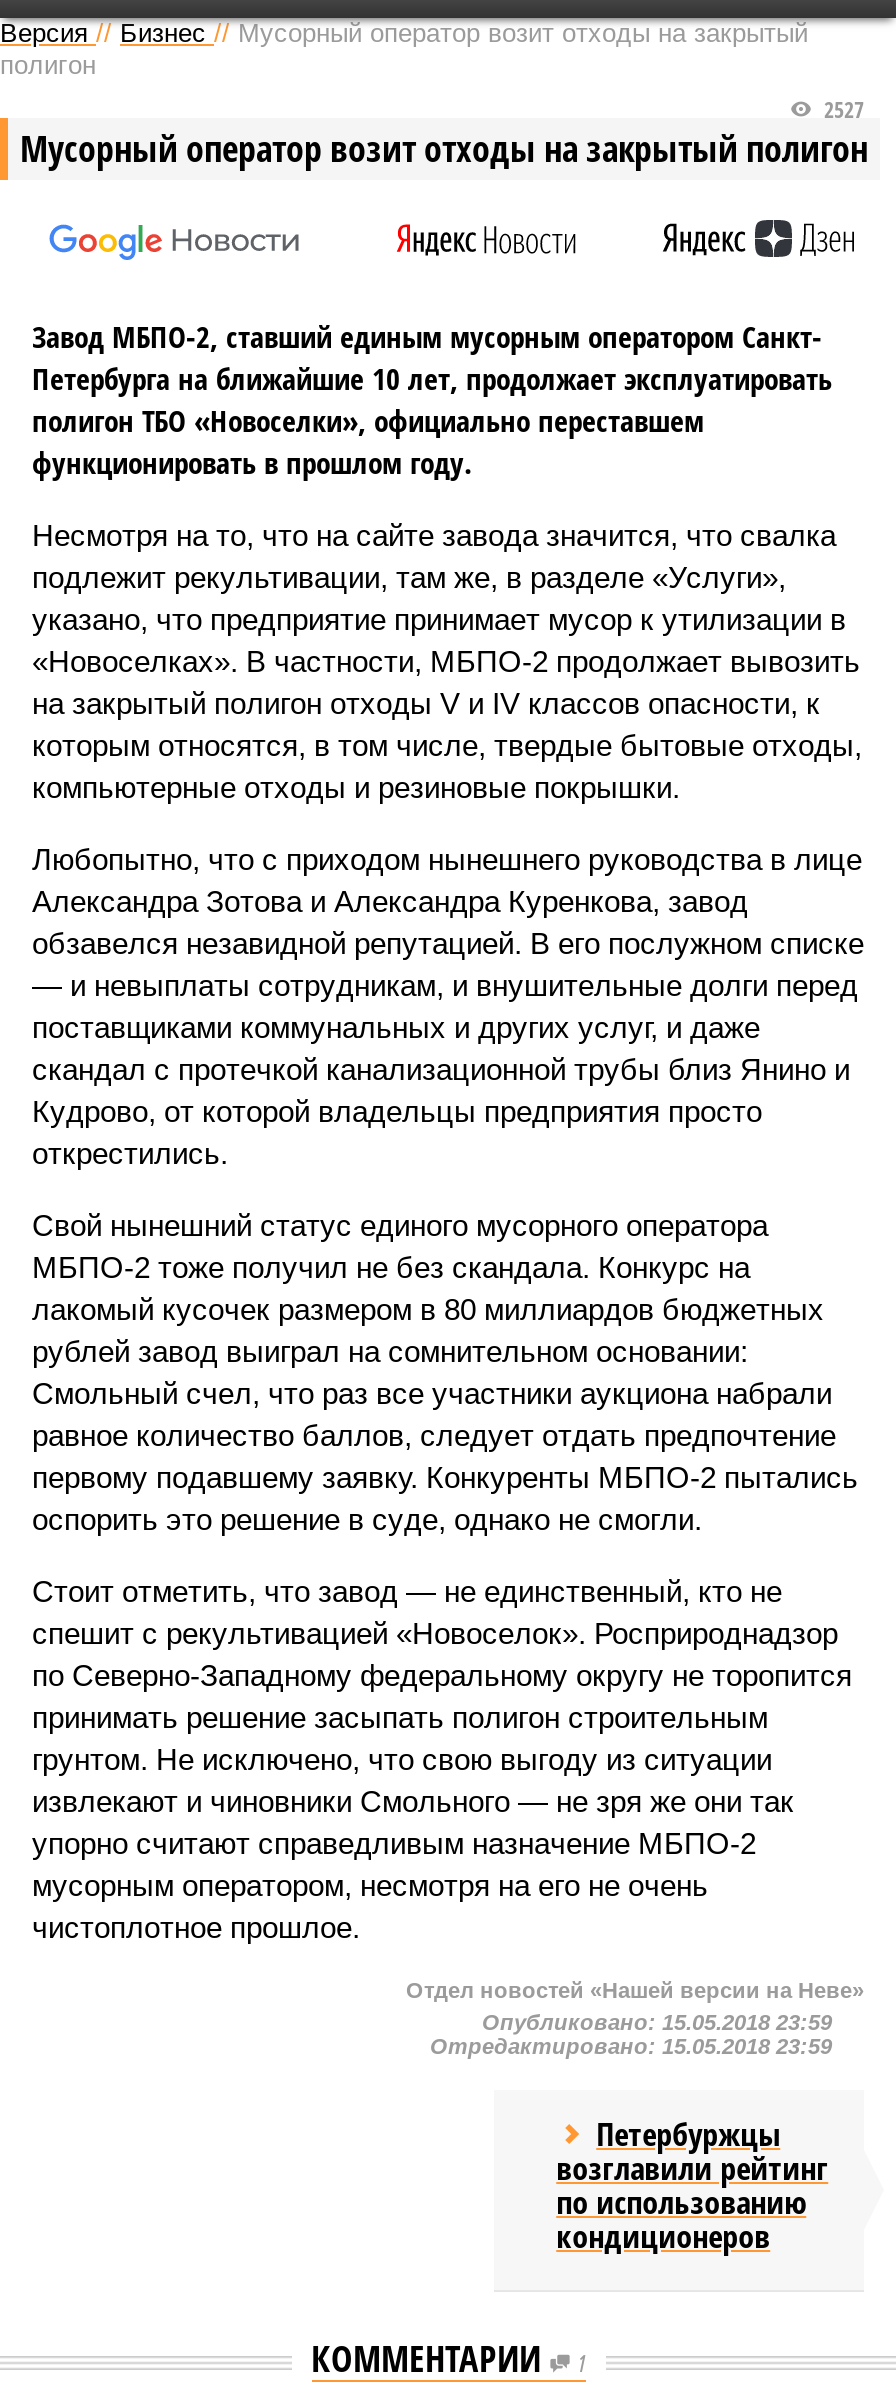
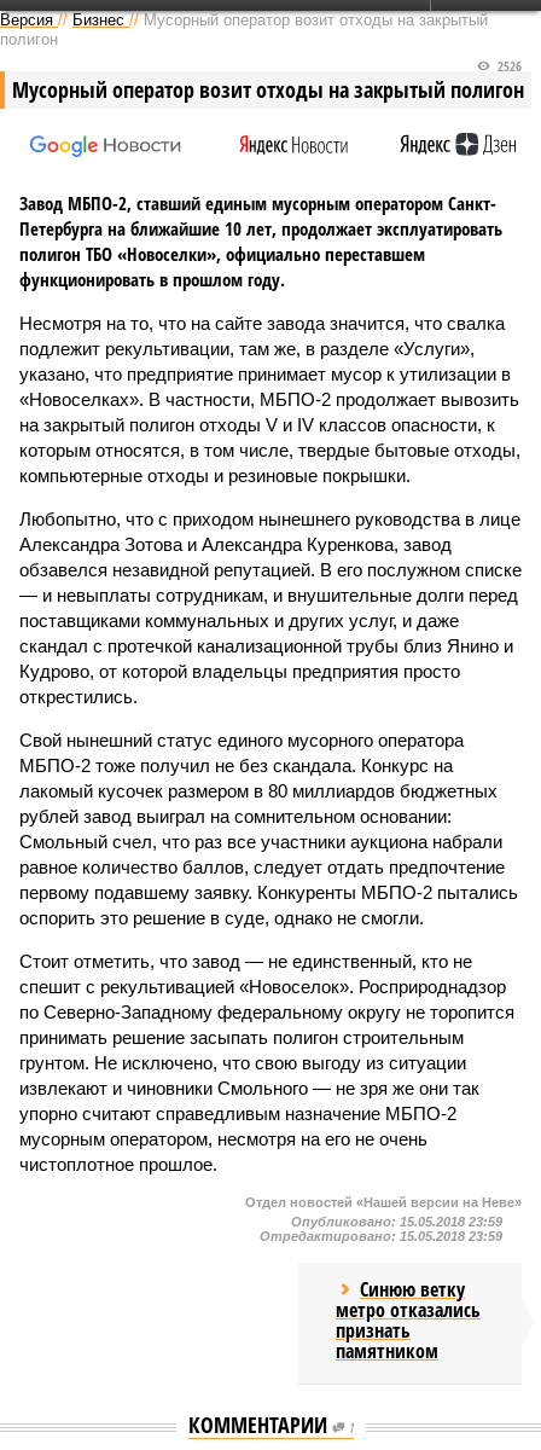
- 2527
+ 2526

- Петербуржцы
- возглавили рейтинг
- по использованию
- кондиционеров
+ Синюю ветку
+ метро отказались
+ признать
+ памятником
